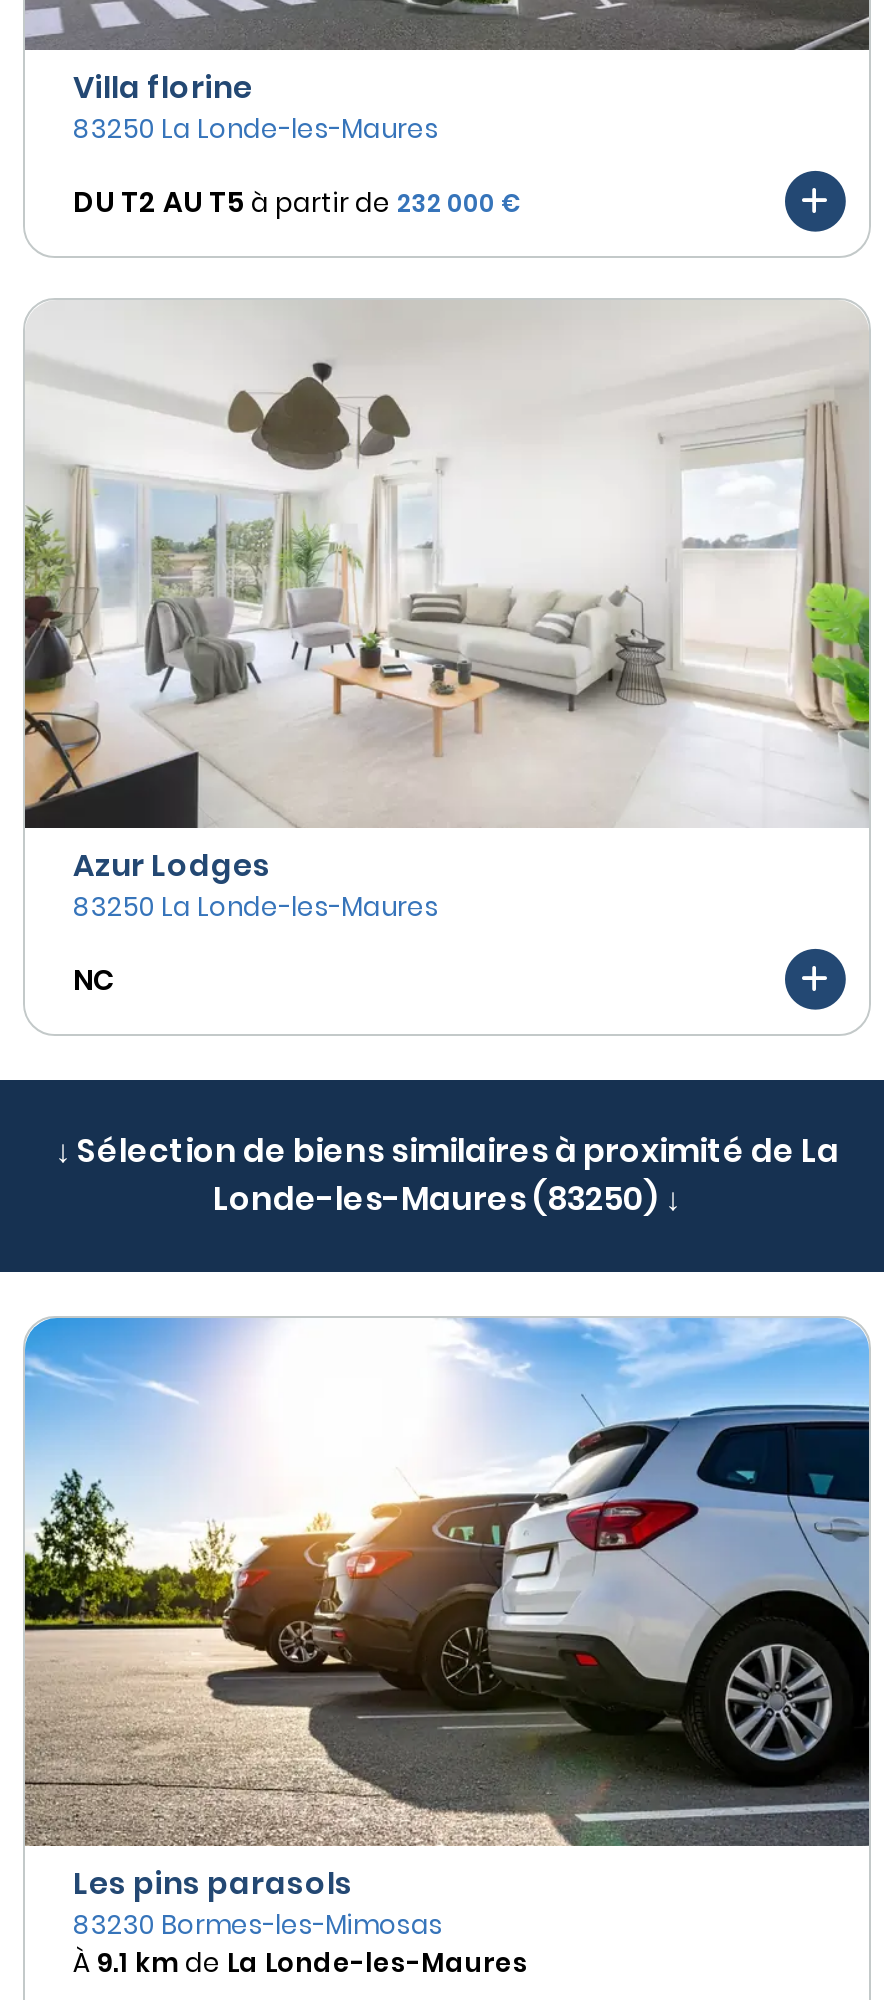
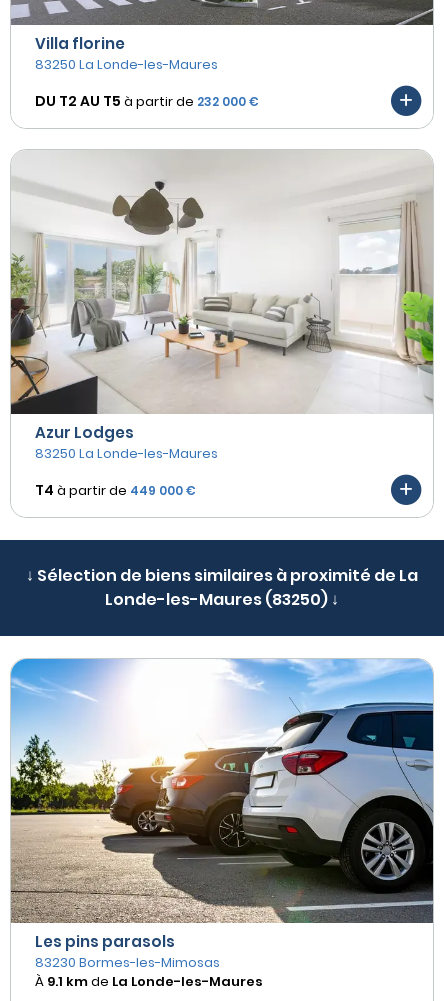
- NC
+ T4 à partir de 449 000 €
